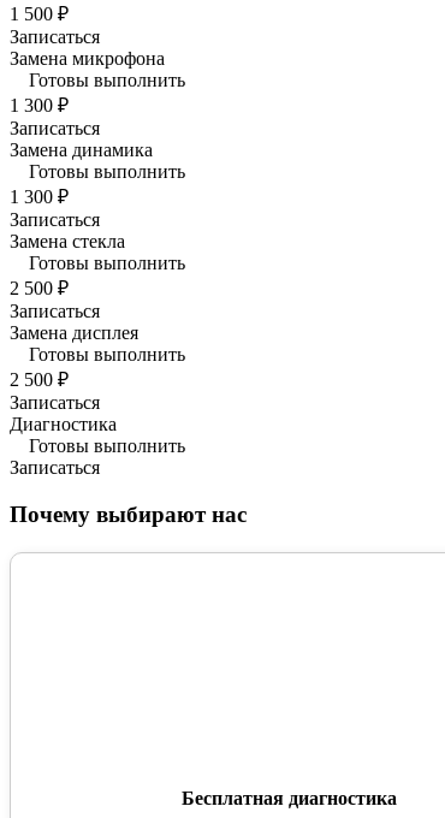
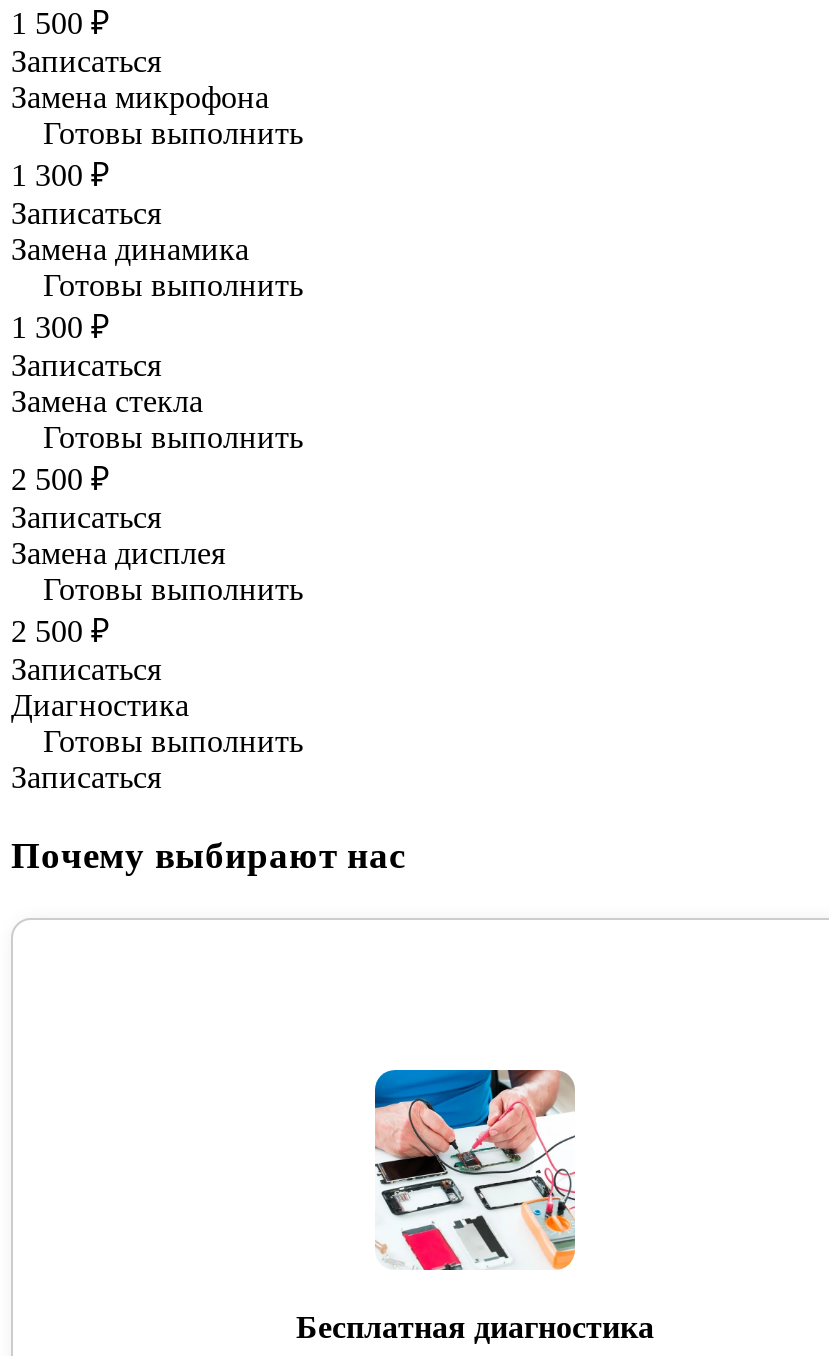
+ [image]
